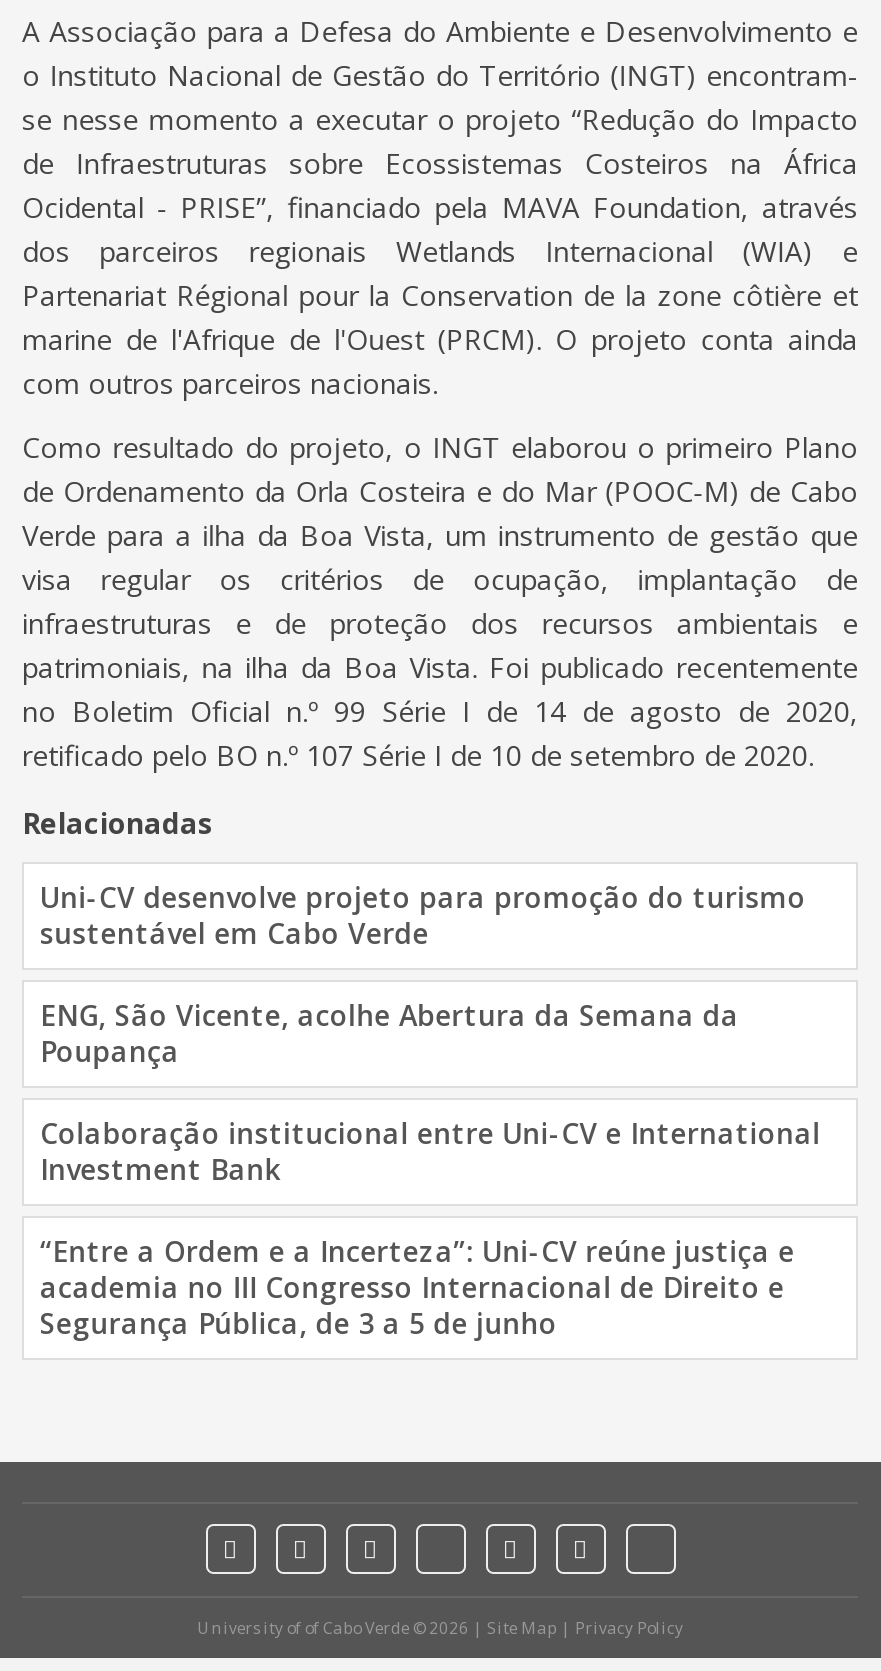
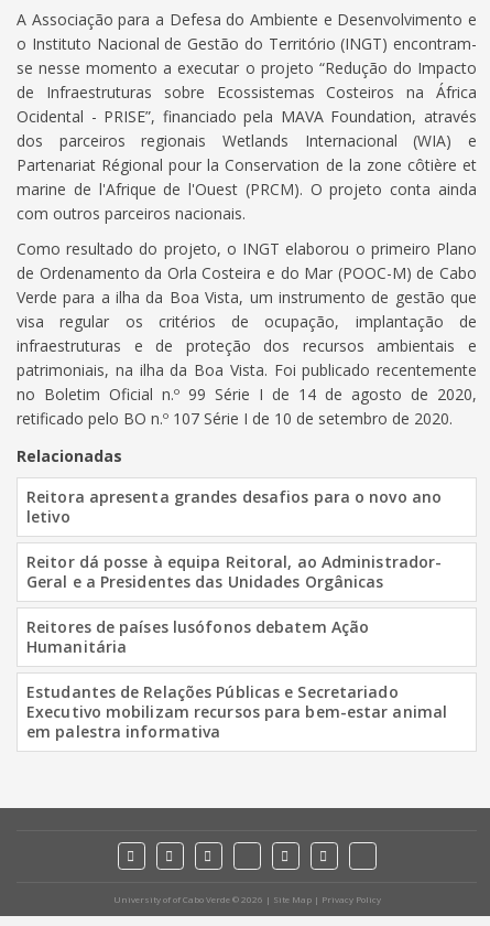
- Uni-CV desenvolve projeto para promoção do turismo
- sustentável em Cabo Verde
+ Reitora apresenta grandes desafios para o novo ano
+ letivo

- ENG, São Vicente, acolhe Abertura da Semana da
- Poupança
+ Reitor dá posse à equipa Reitoral, ao Administrador-
+ Geral e a Presidentes das Unidades Orgânicas

- Colaboração institucional entre Uni-CV e International
- Investment Bank
+ Reitores de países lusófonos debatem Ação
+ Humanitária

- “Entre a Ordem e a Incerteza”: Uni-CV reúne justiça e
- academia no III Congresso Internacional de Direito e
- Segurança Pública, de 3 a 5 de junho
+ Estudantes de Relações Públicas e Secretariado
+ Executivo mobilizam recursos para bem-estar animal
+ em palestra informativa
